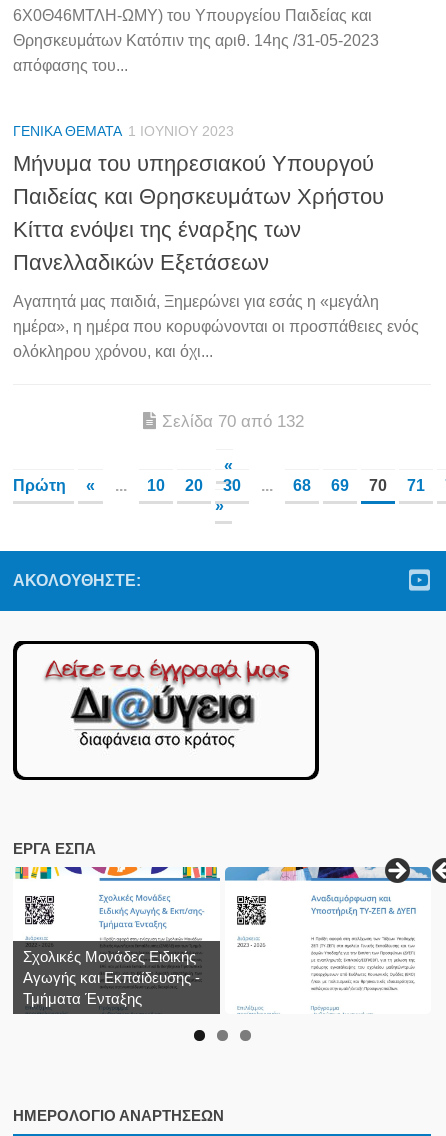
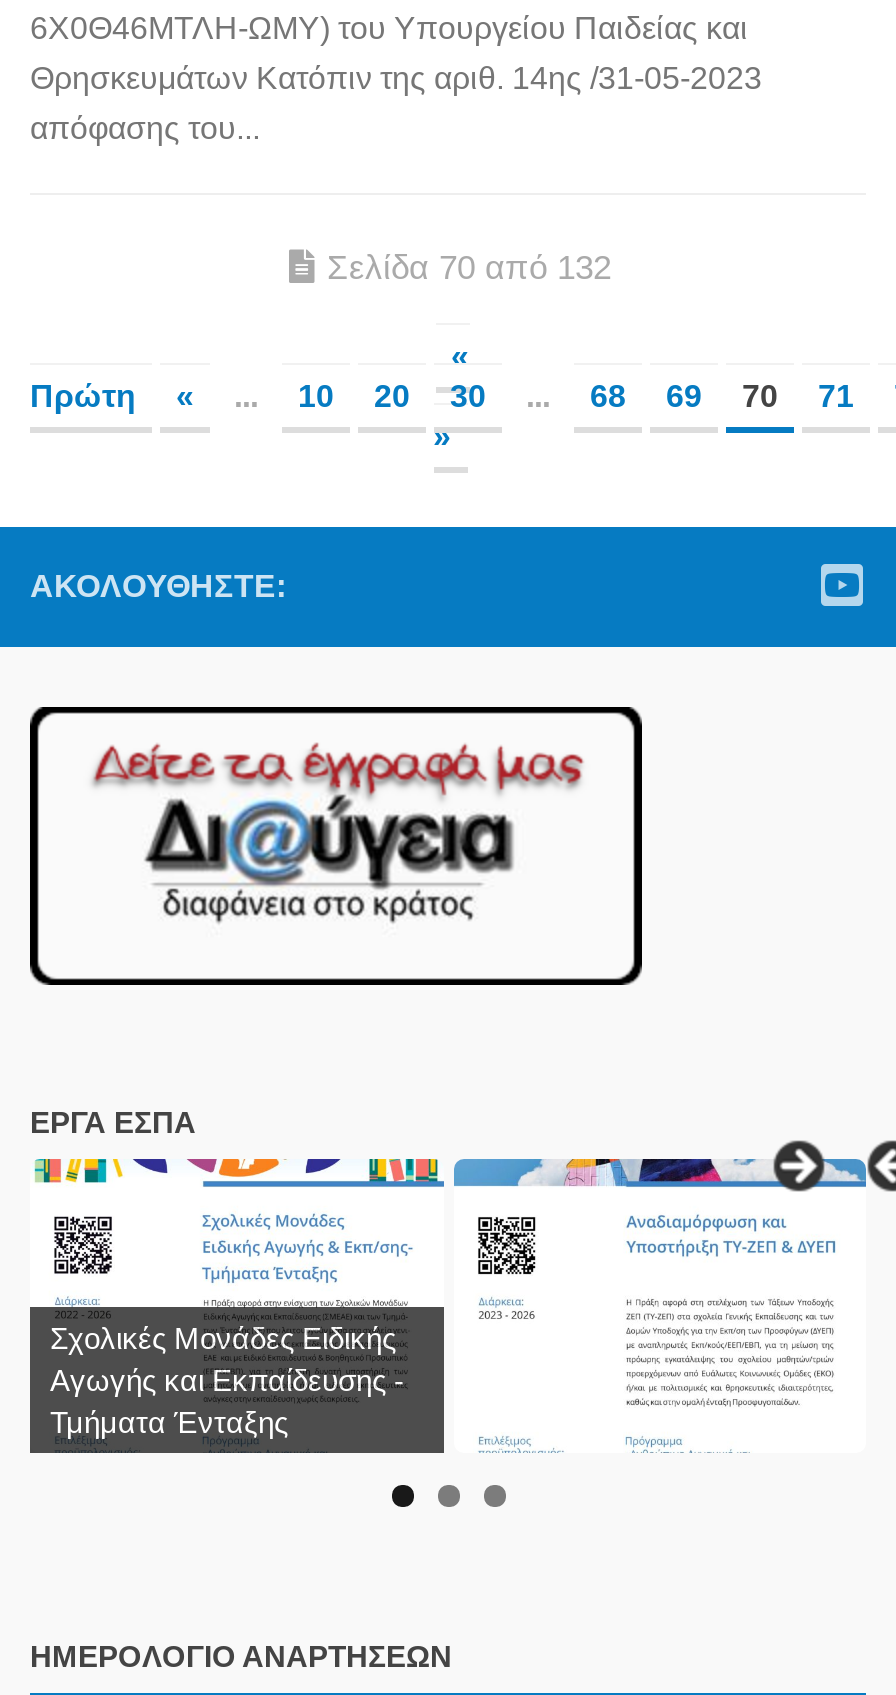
- ΓΕΝΙΚΆ ΘΈΜΑΤΑ 1 ΙΟΥΝΊΟΥ 2023
- Μήνυμα του υπηρεσιακού Υπουργού
- Παιδείας και Θρησκευμάτων Χρήστου
- Κίττα ενόψει της έναρξης των
- Πανελλαδικών Εξετάσεων
- Αγαπητά μας παιδιά, Ξημερώνει για εσάς η «μεγάλη
- ημέρα», η ημέρα που κορυφώνονται οι προσπάθειες ενός
- ολόκληρου χρόνου, και όχι...
